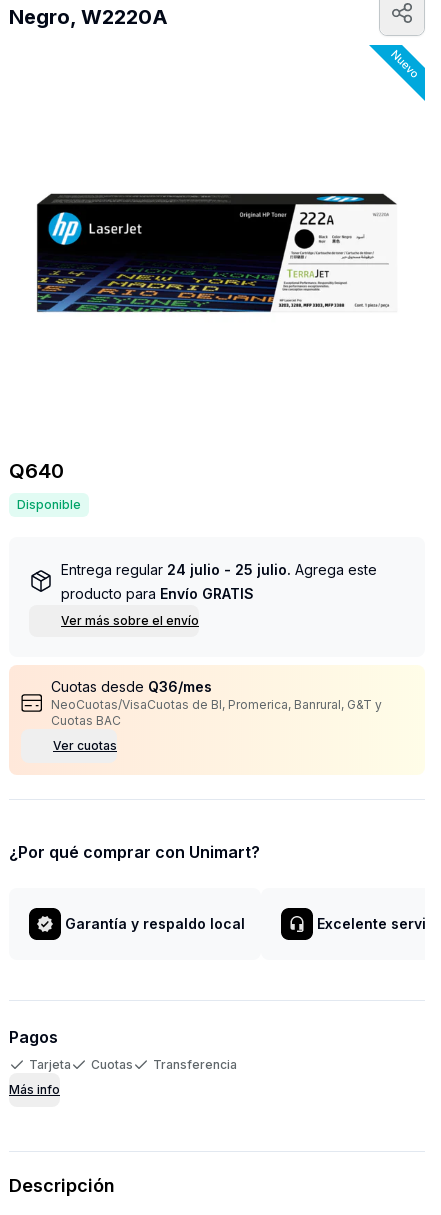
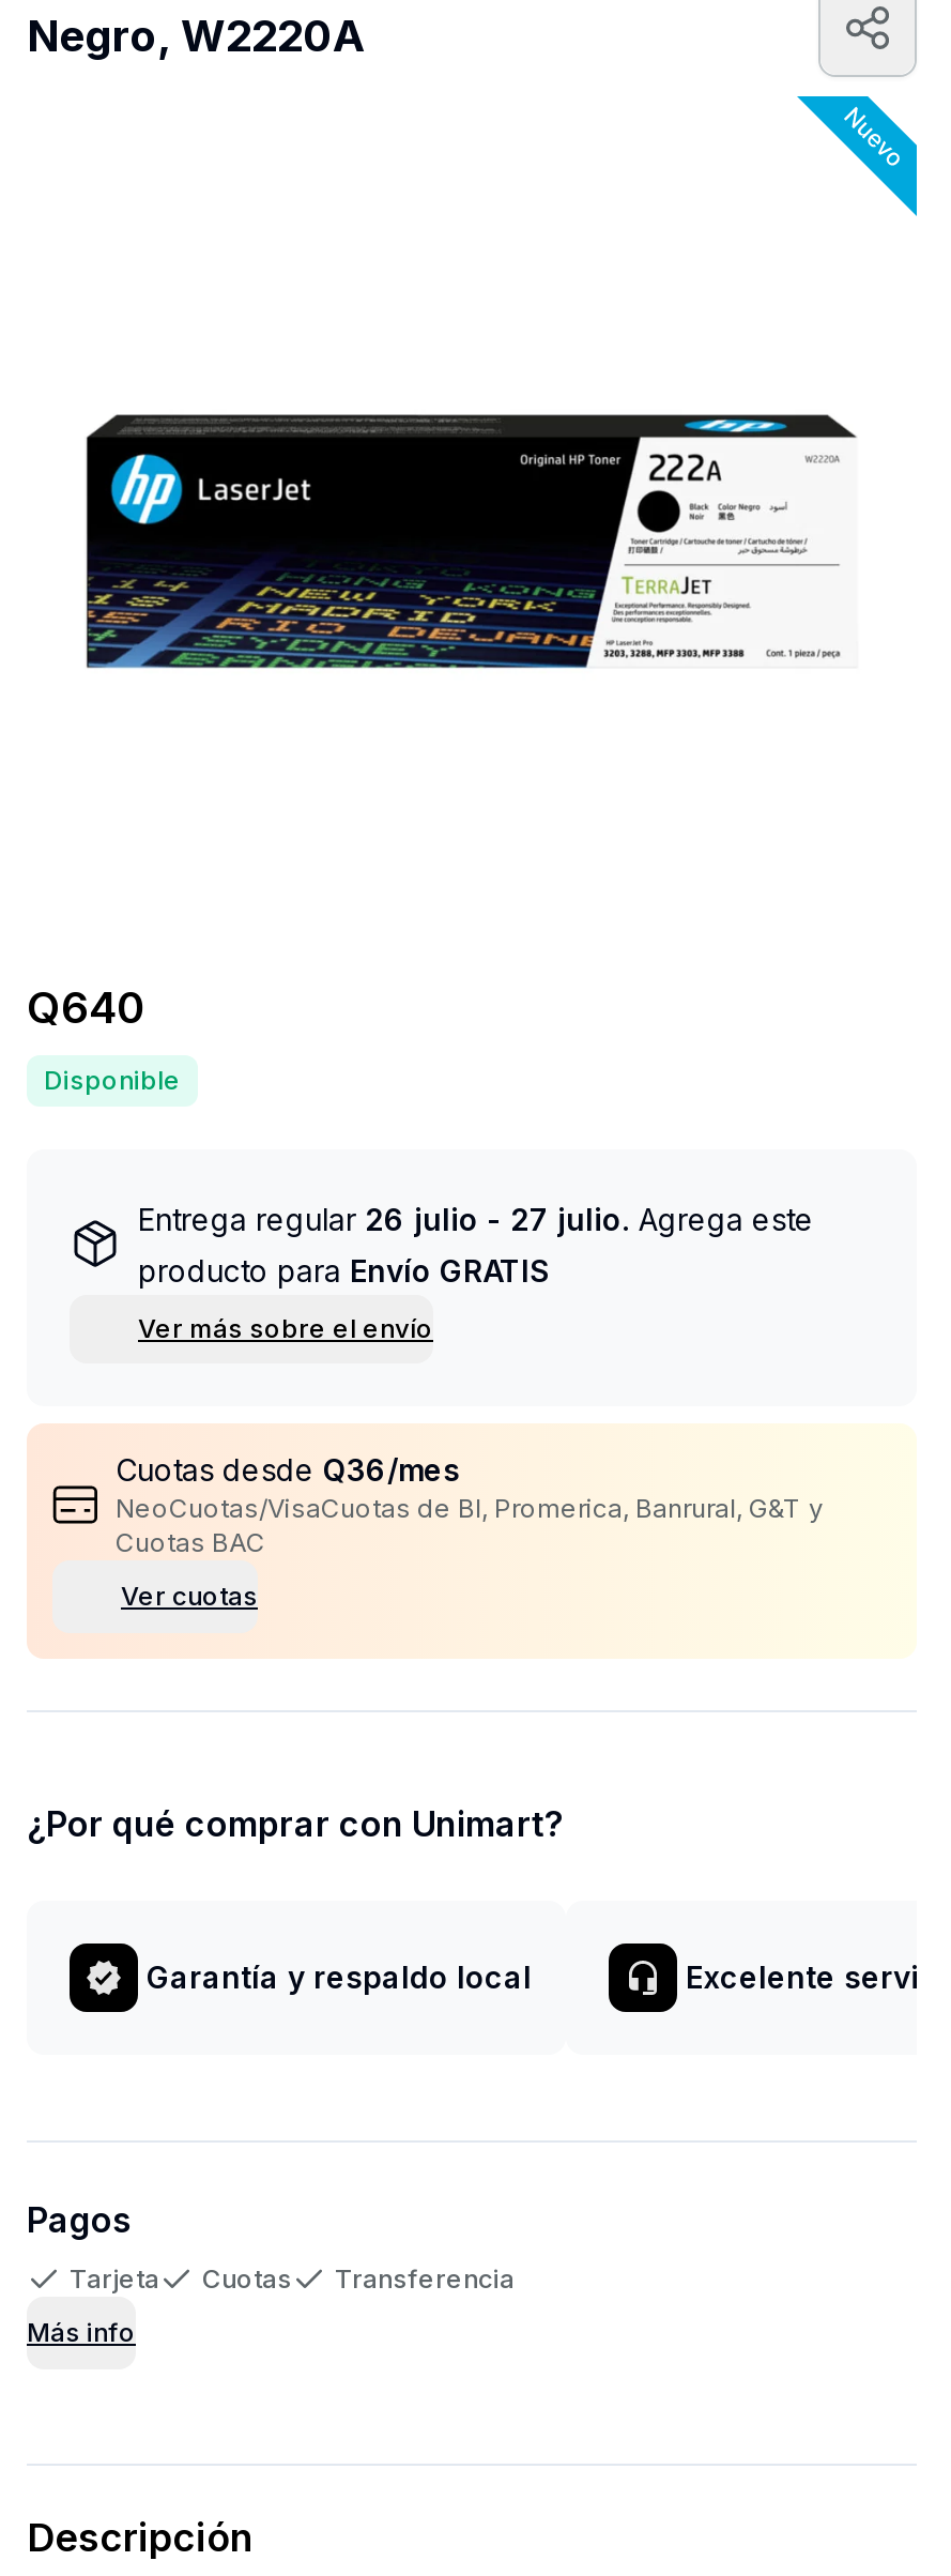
- Entrega regular 24 julio - 25 julio. Agrega este
+ Entrega regular 26 julio - 27 julio. Agrega este
